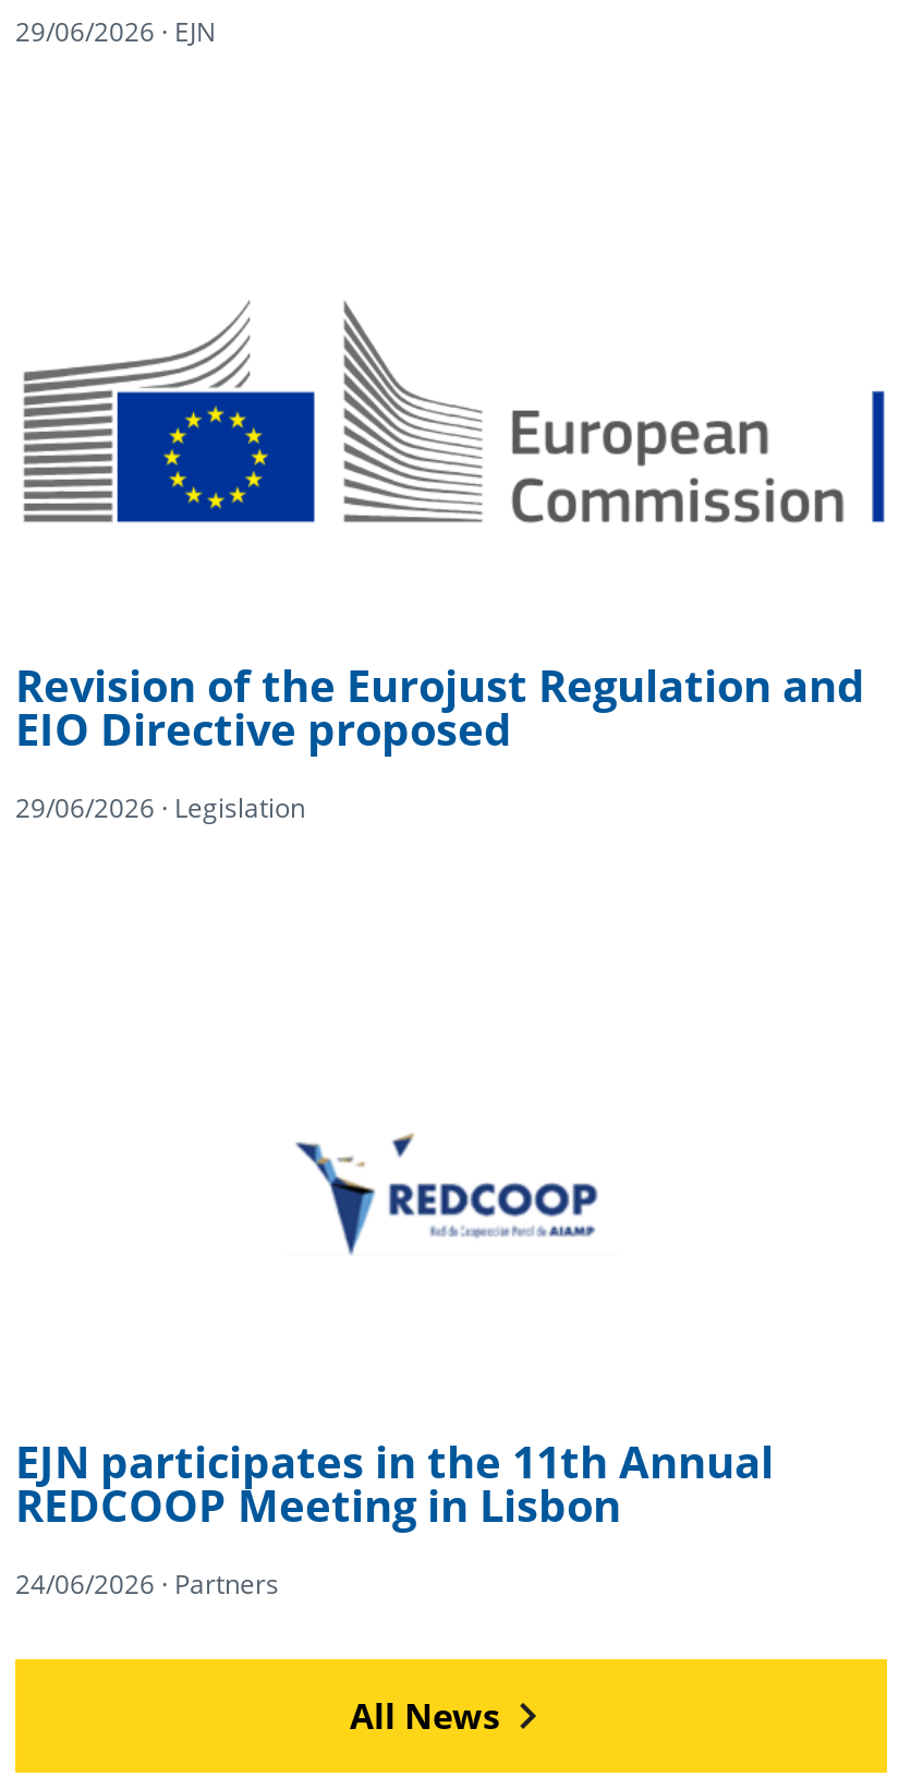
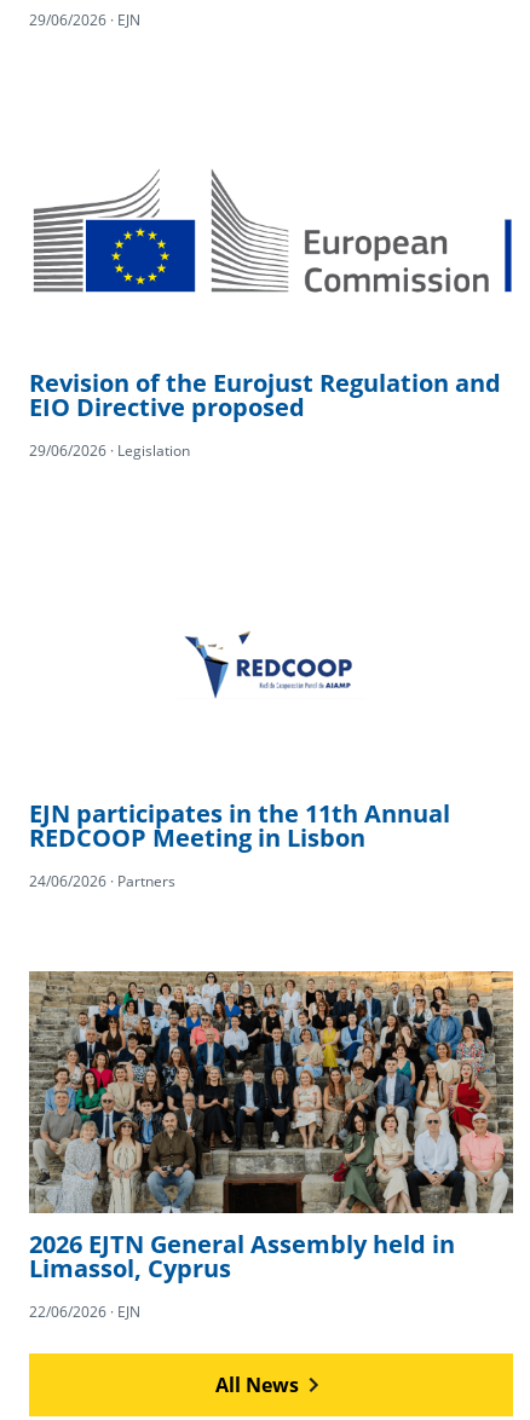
+ [image]
+ 2026 EJTN General Assembly held in
+ Limassol, Cyprus
+ 22/06/2026 · EJN
